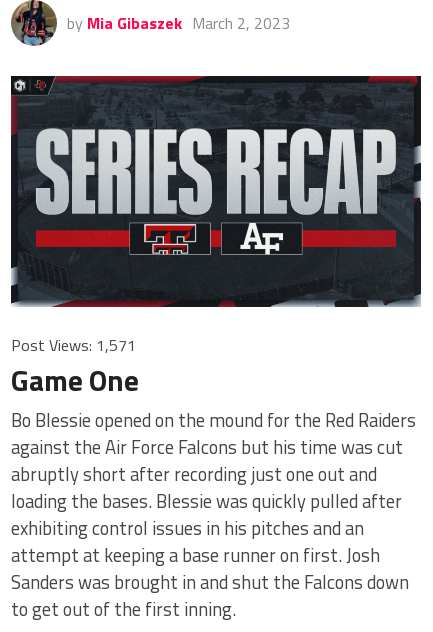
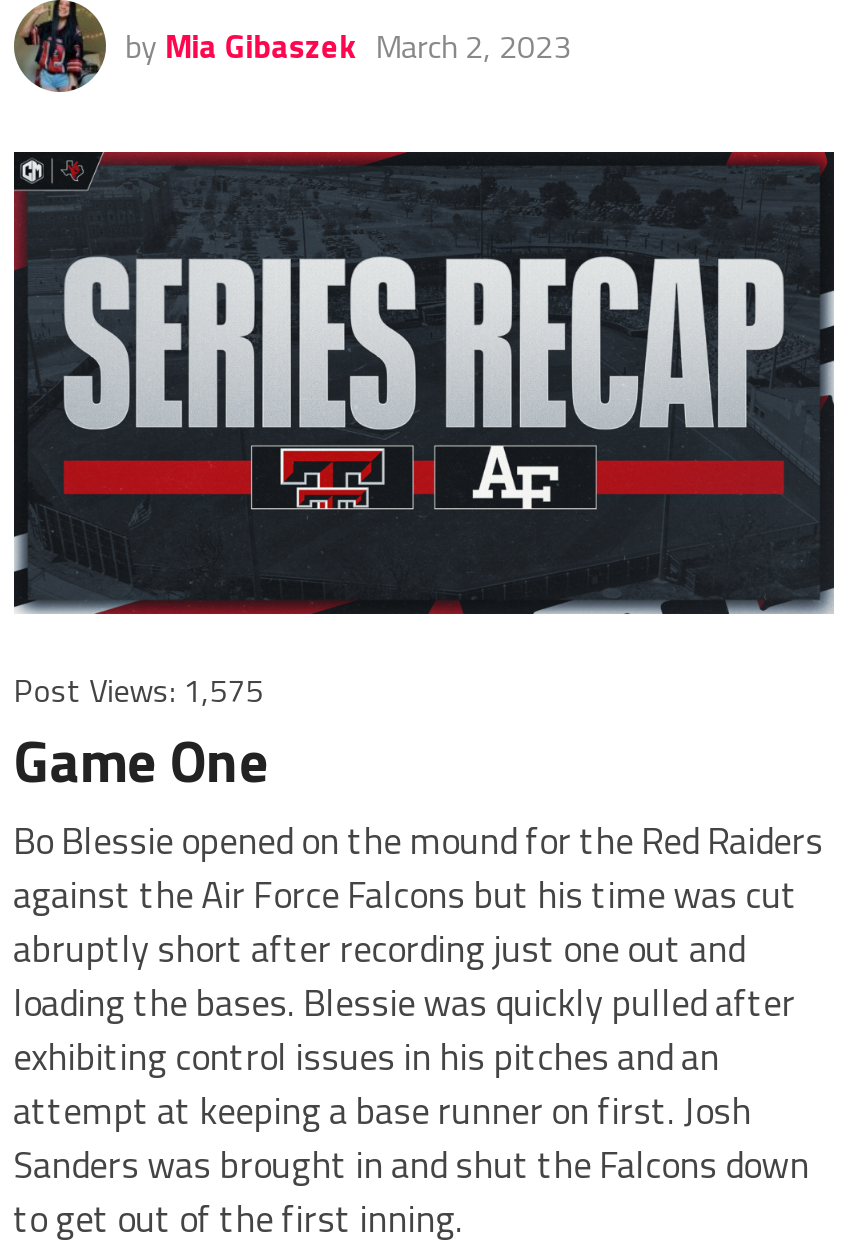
- Post Views: 1,571
+ Post Views: 1,575
